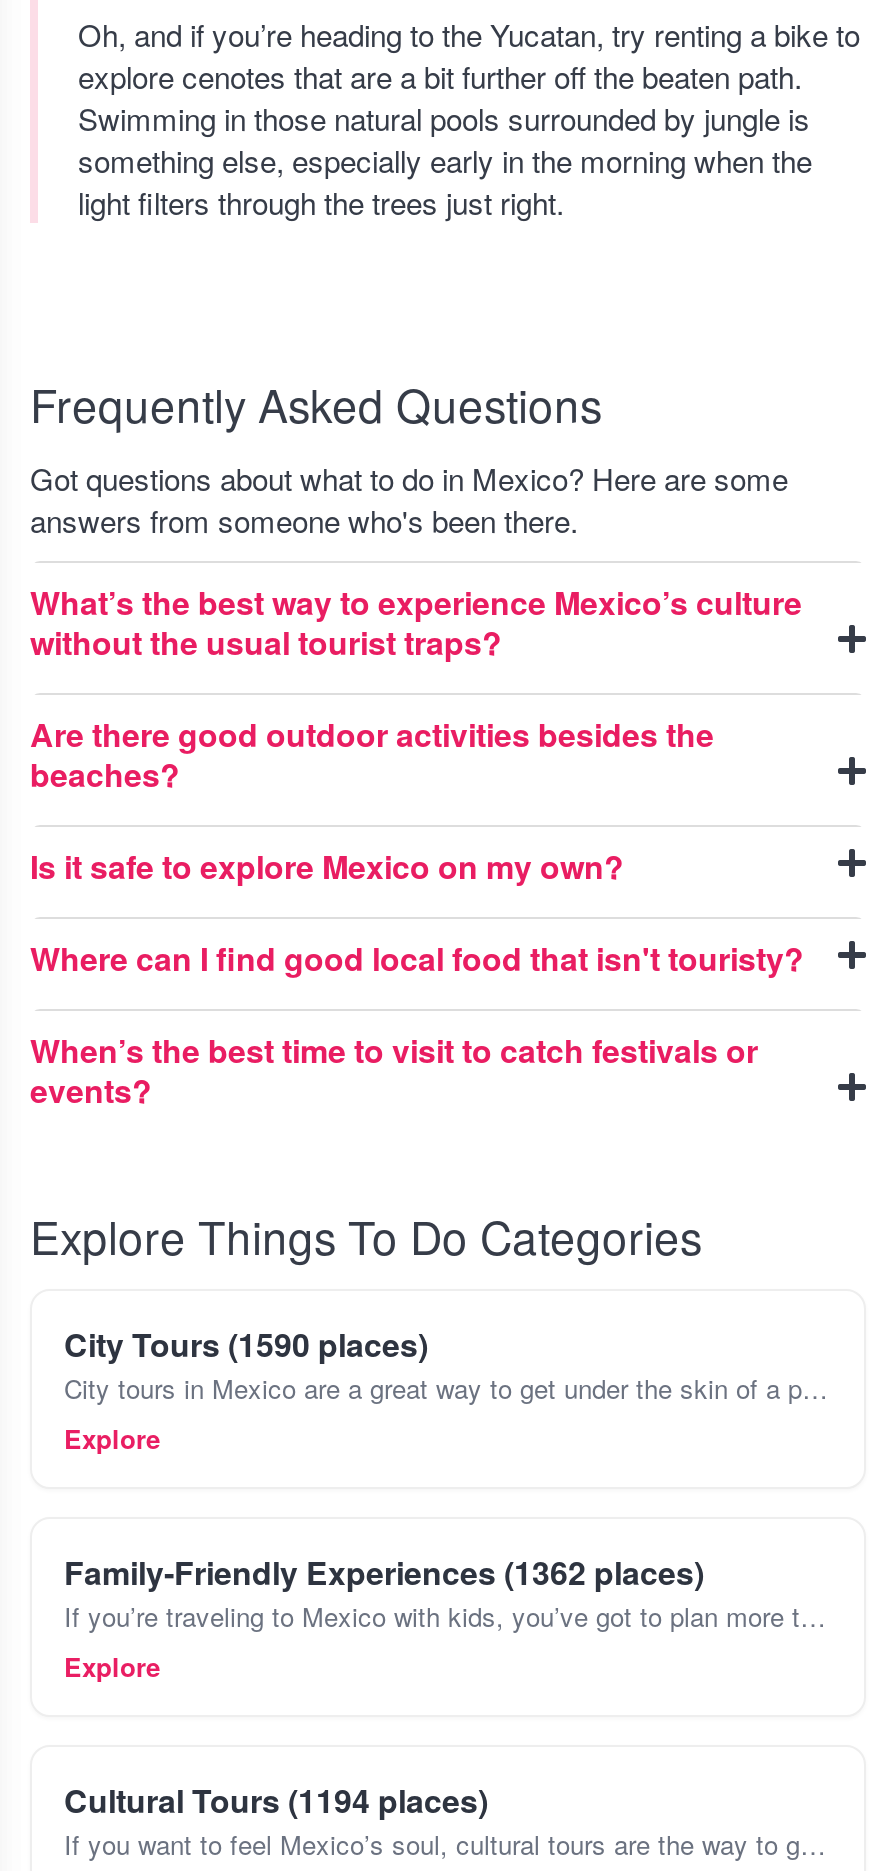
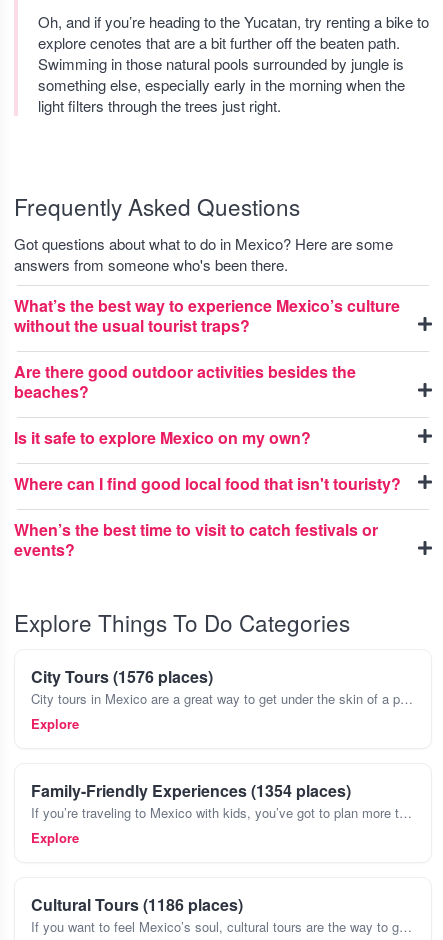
- City Tours (1590 places)
+ City Tours (1576 places)

- Family-Friendly Experiences (1362 places)
+ Family-Friendly Experiences (1354 places)

- Cultural Tours (1194 places)
+ Cultural Tours (1186 places)
